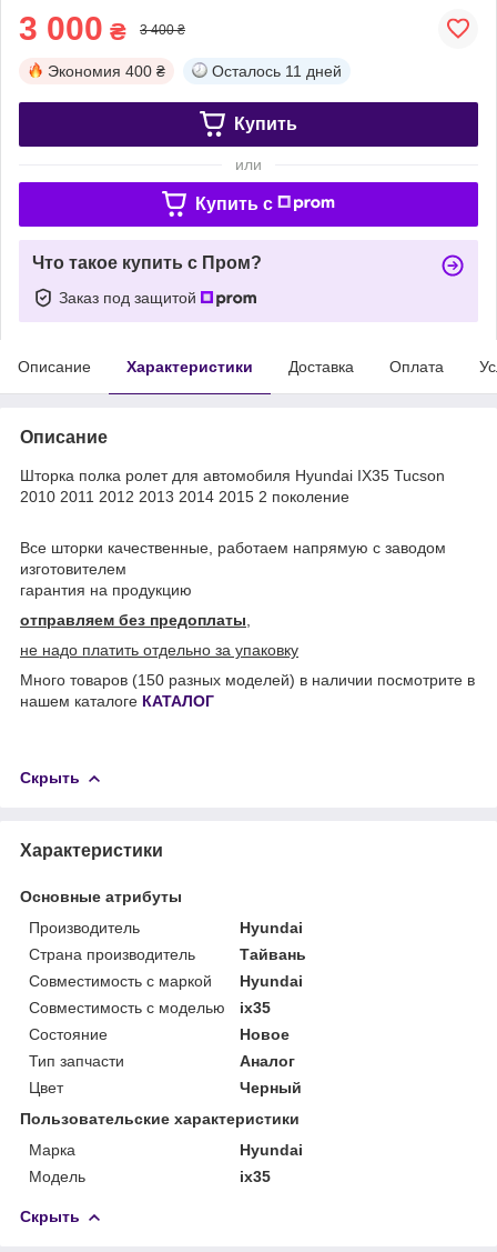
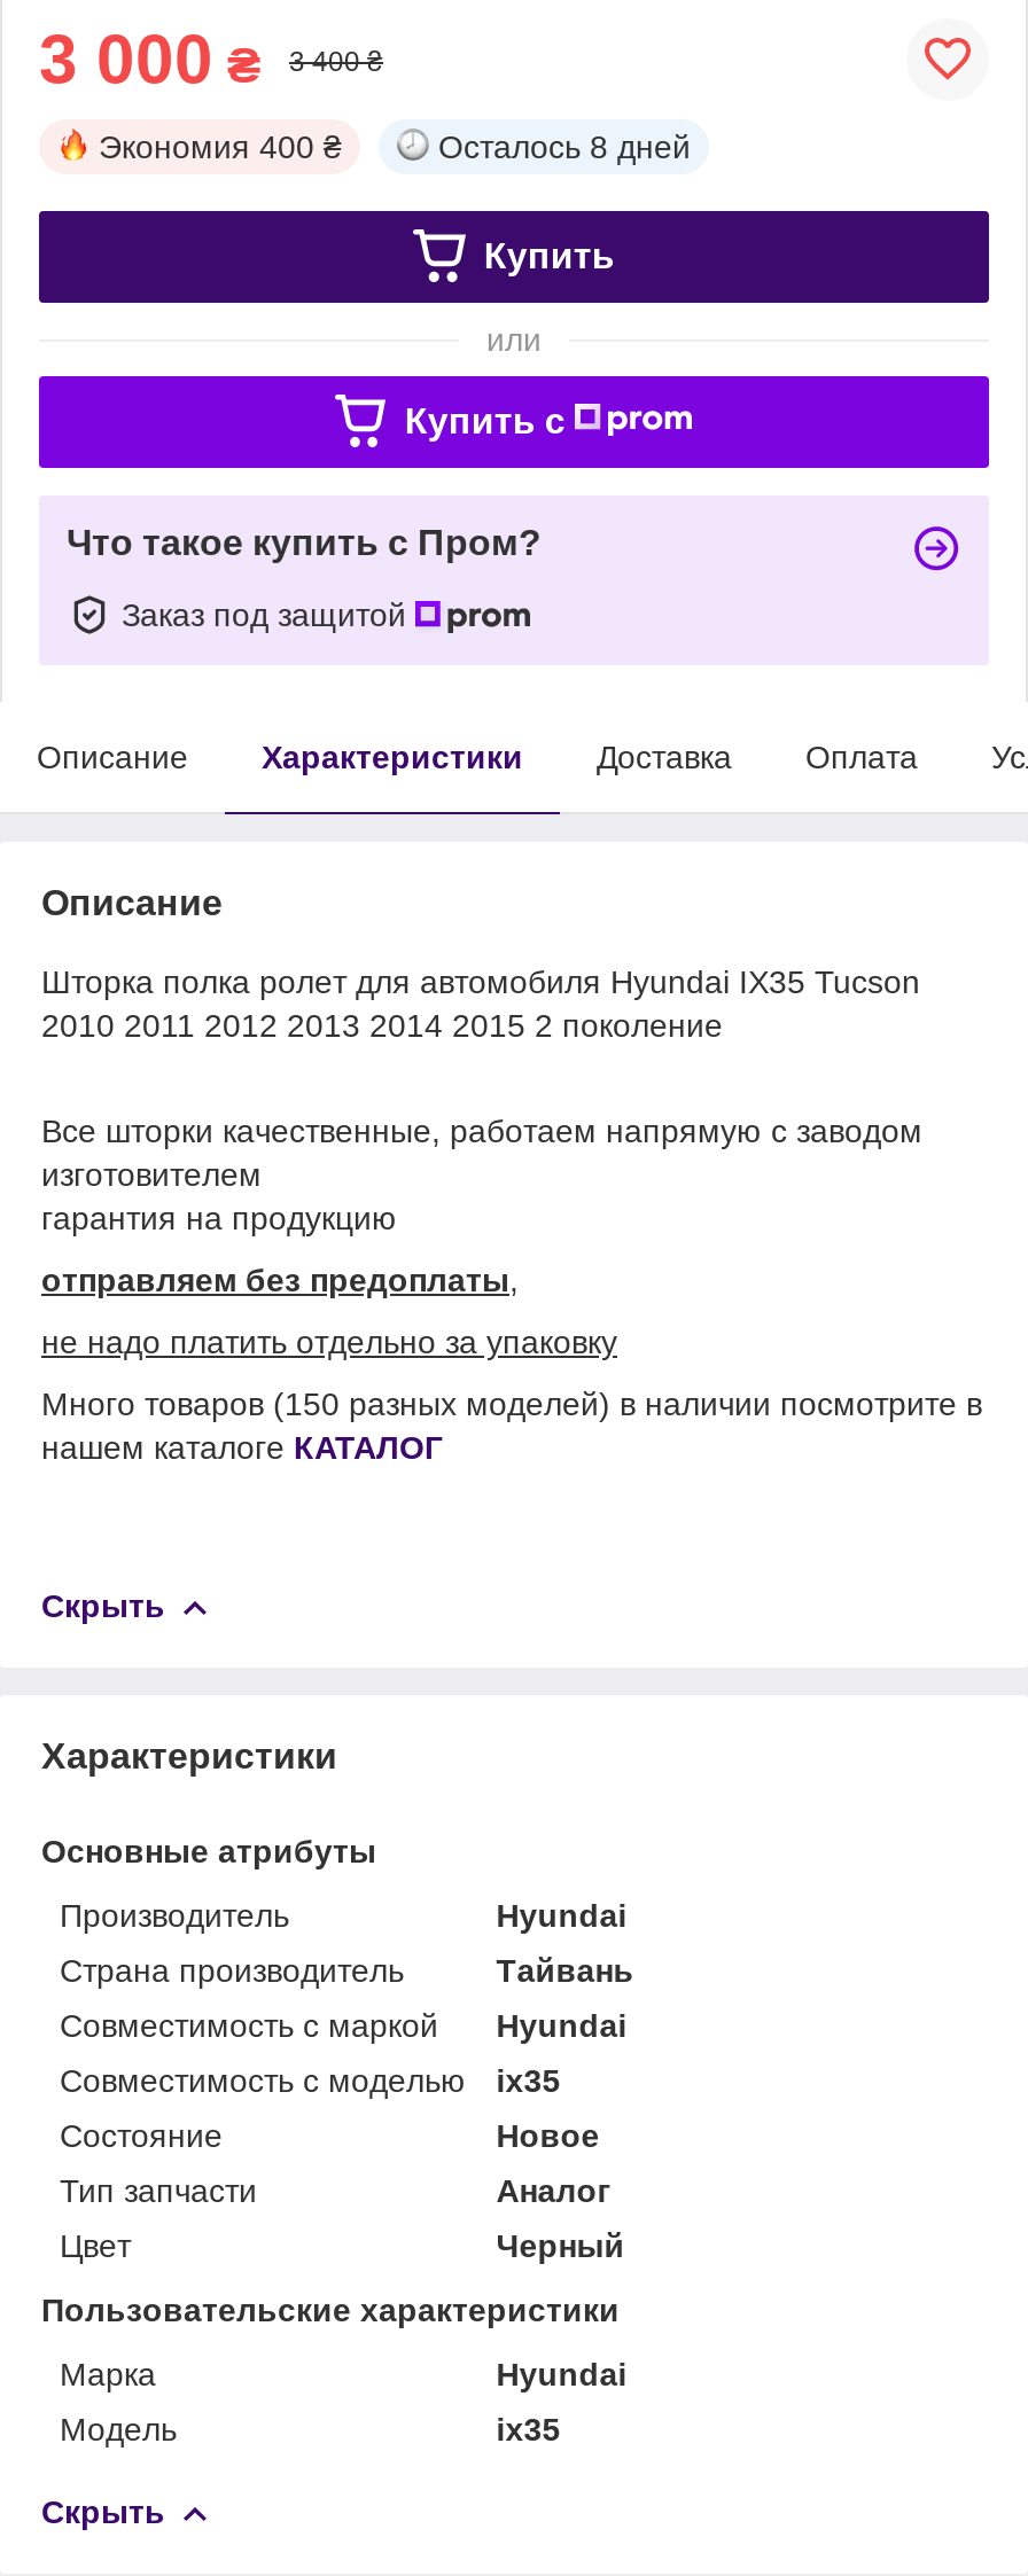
- Осталось 11 дней
+ Осталось 8 дней
